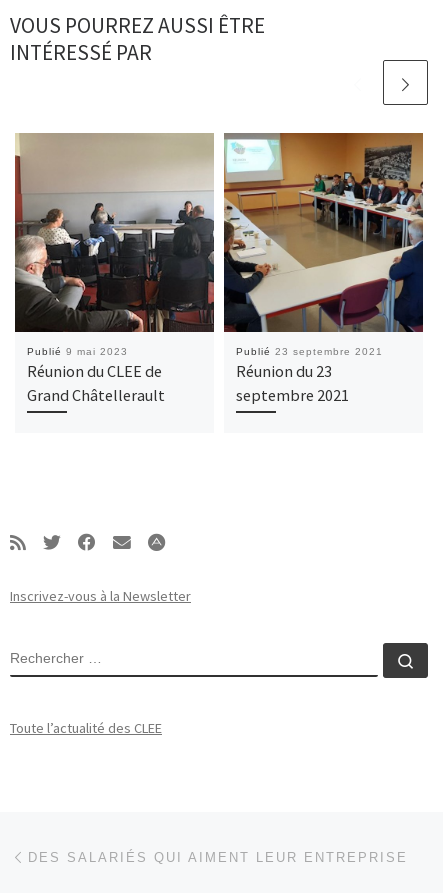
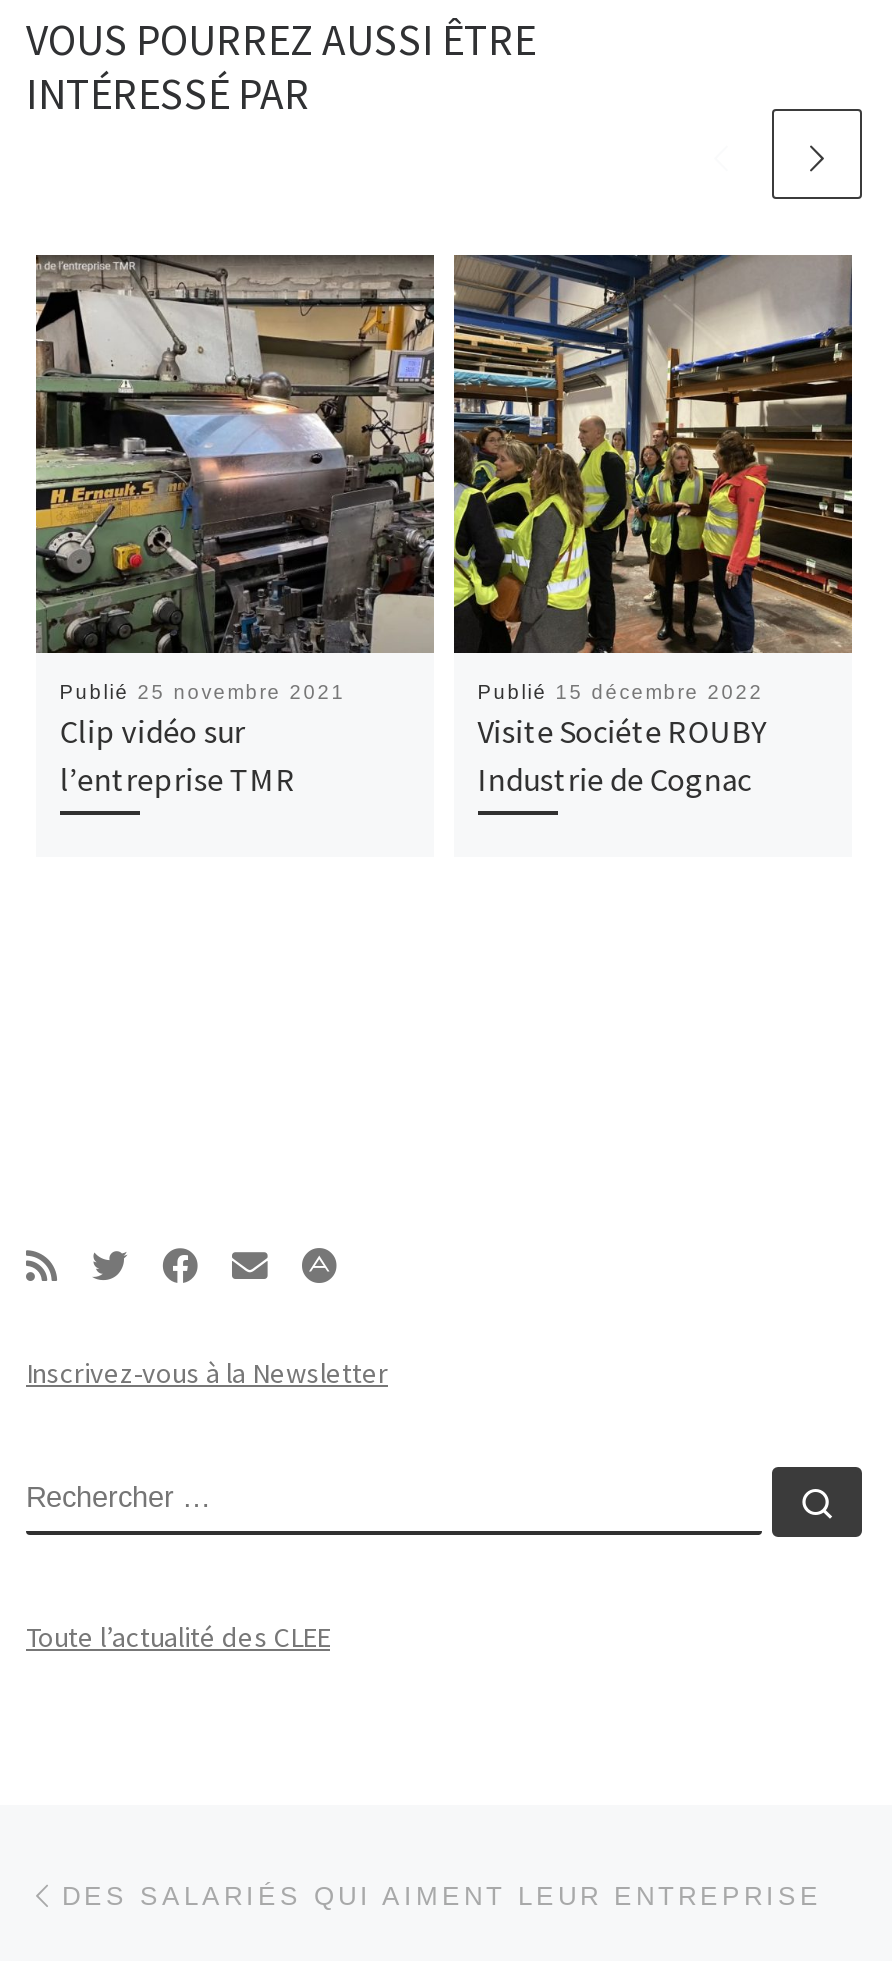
- [image]
- Publié 9 mai 2023
- Réunion du CLEE de
- Grand Châtellerault
+ [image]
+ Publié 25 novembre 2021
+ Clip vidéo sur
+ l’entreprise TMR

- [image]
- Publié 23 septembre 2021
- Réunion du 23
- septembre 2021
+ [image]
+ Publié 15 décembre 2022
+ Visite Sociéte ROUBY
+ Industrie de Cognac
